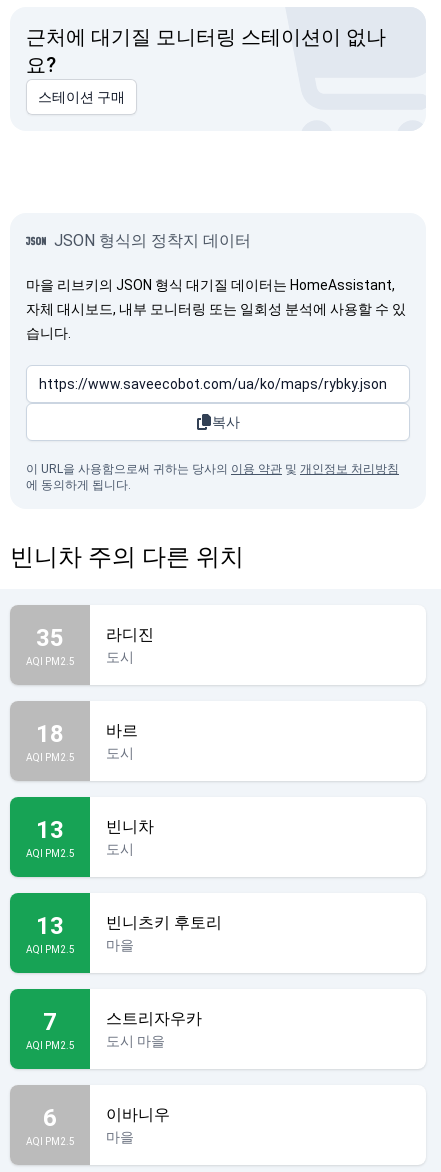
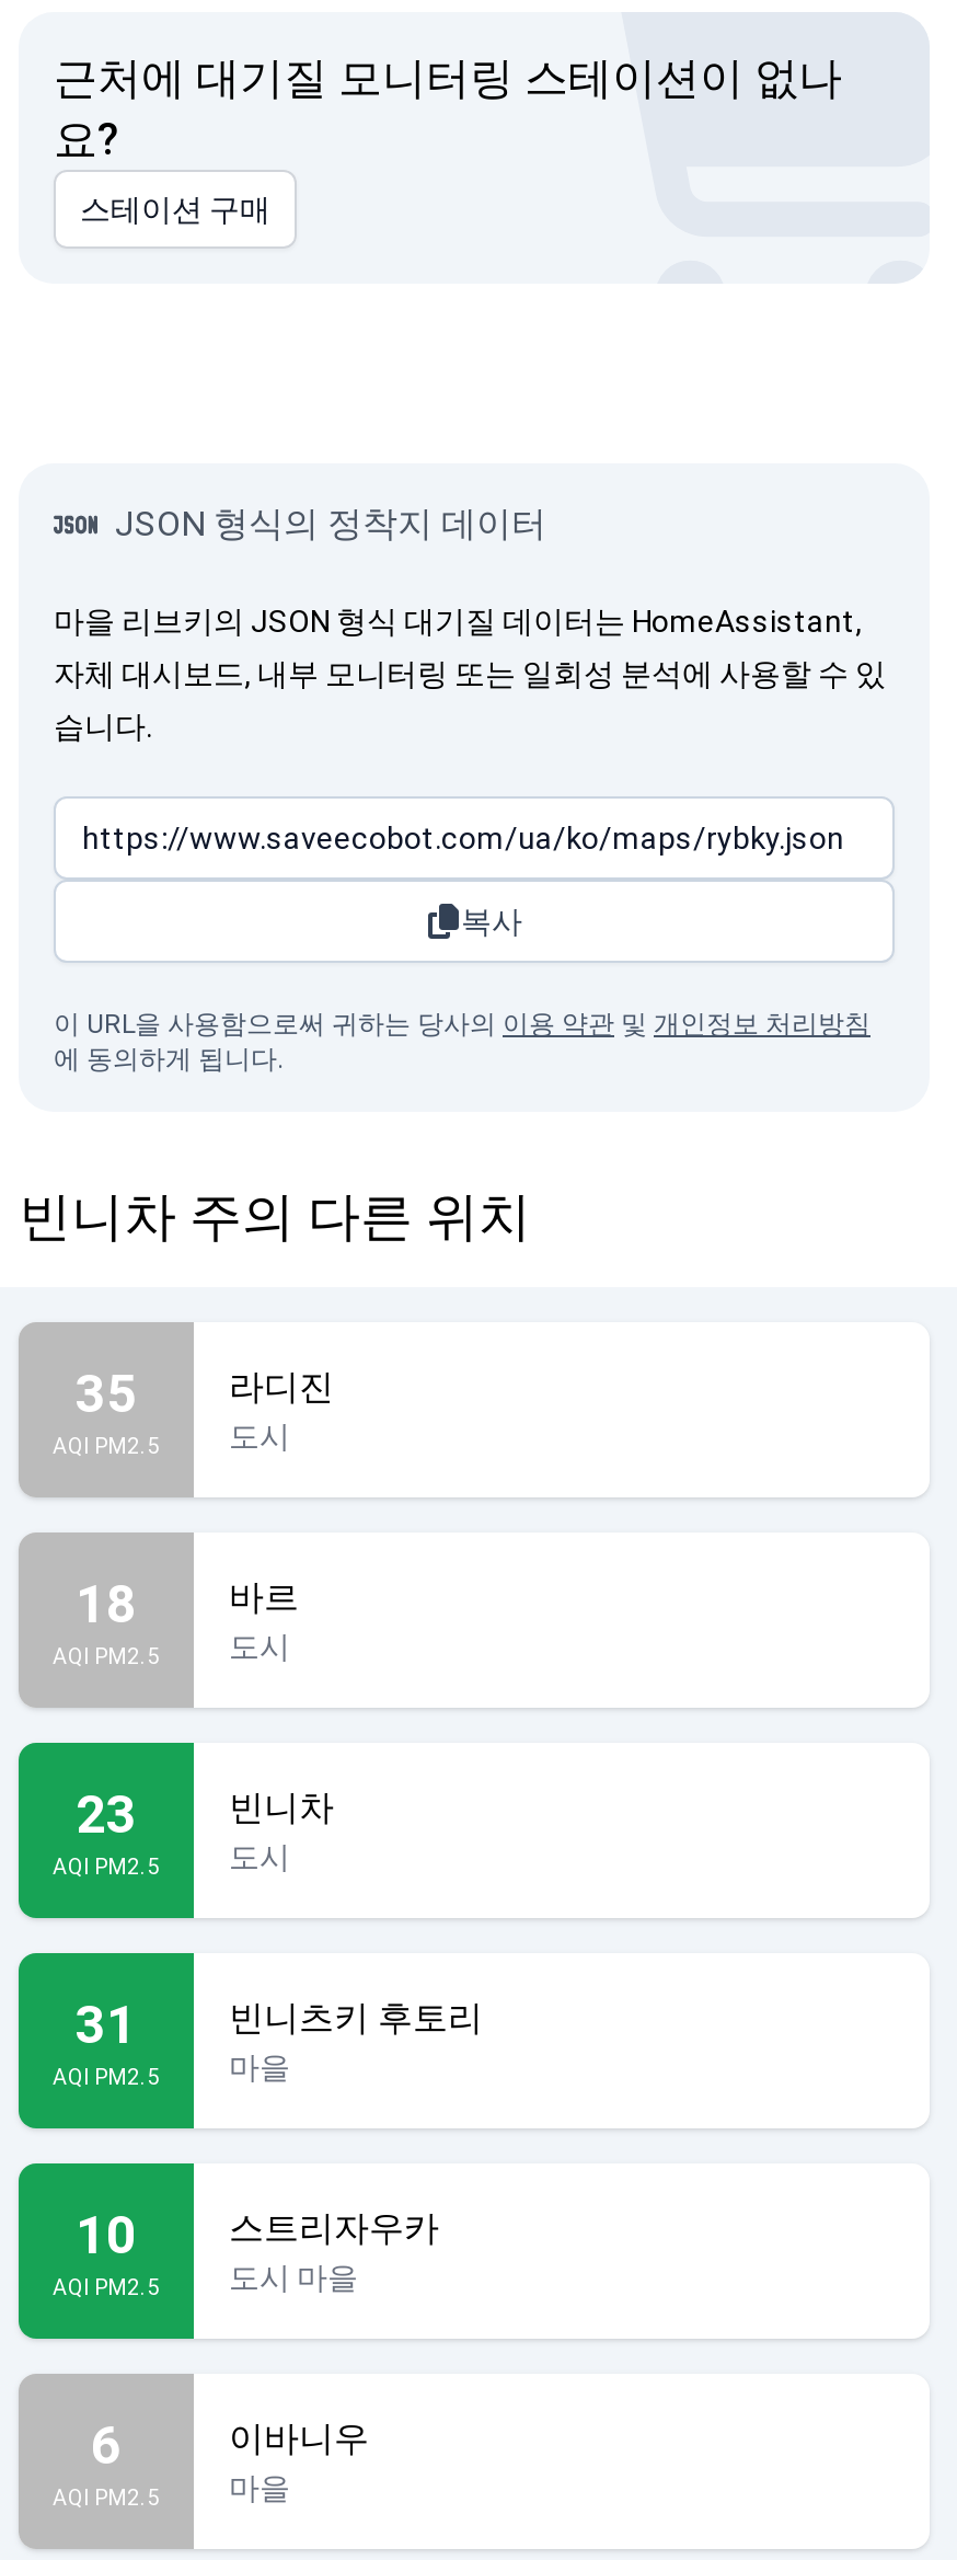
- 13
+ 23

- 13
+ 31

- 7
+ 10
